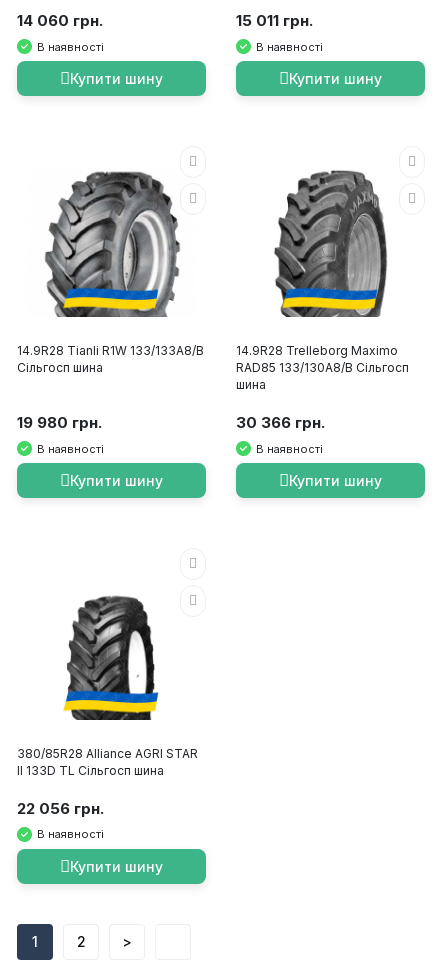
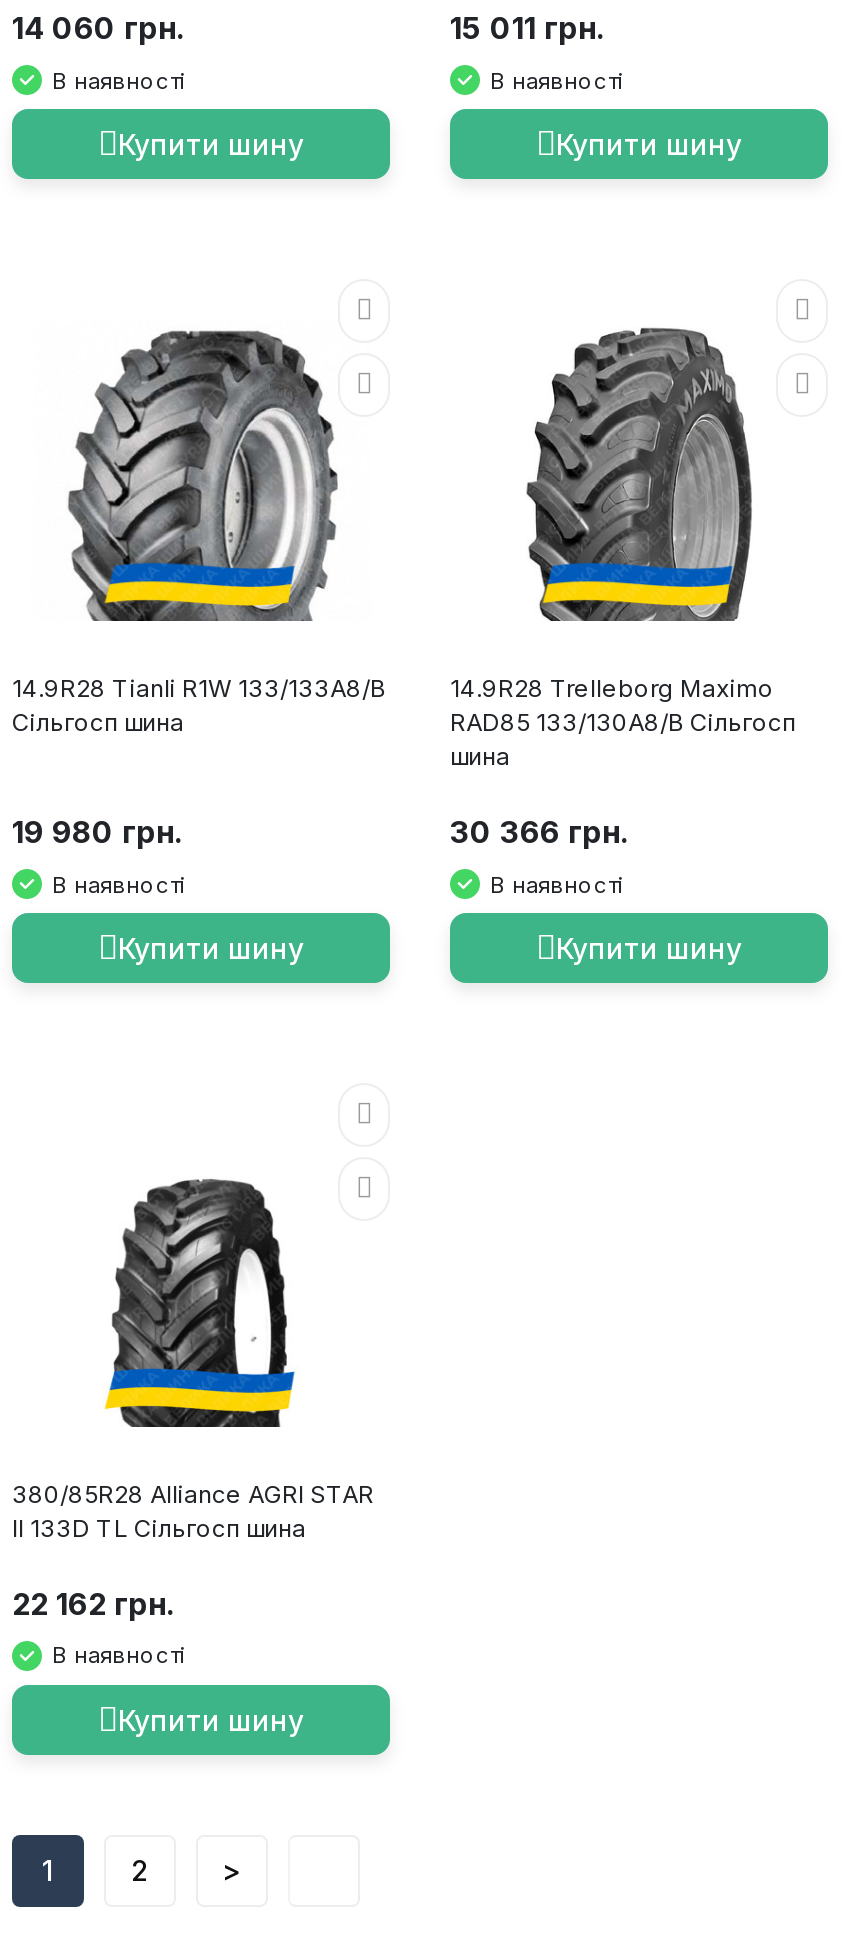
- 22 056 грн.
+ 22 162 грн.
